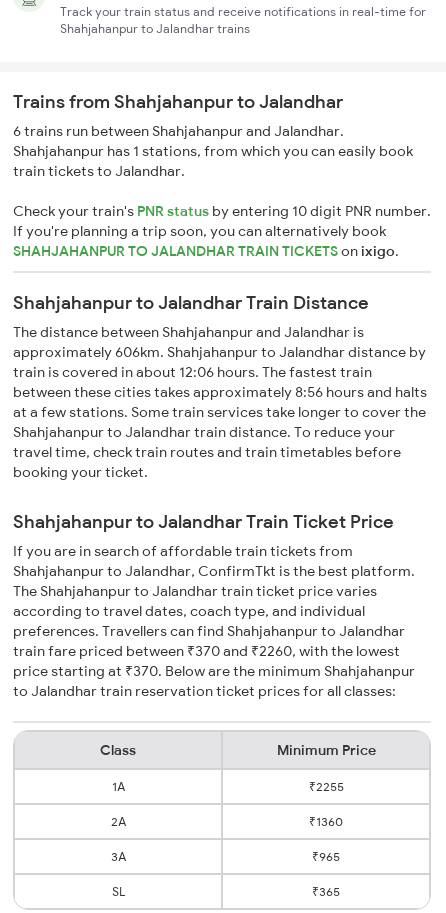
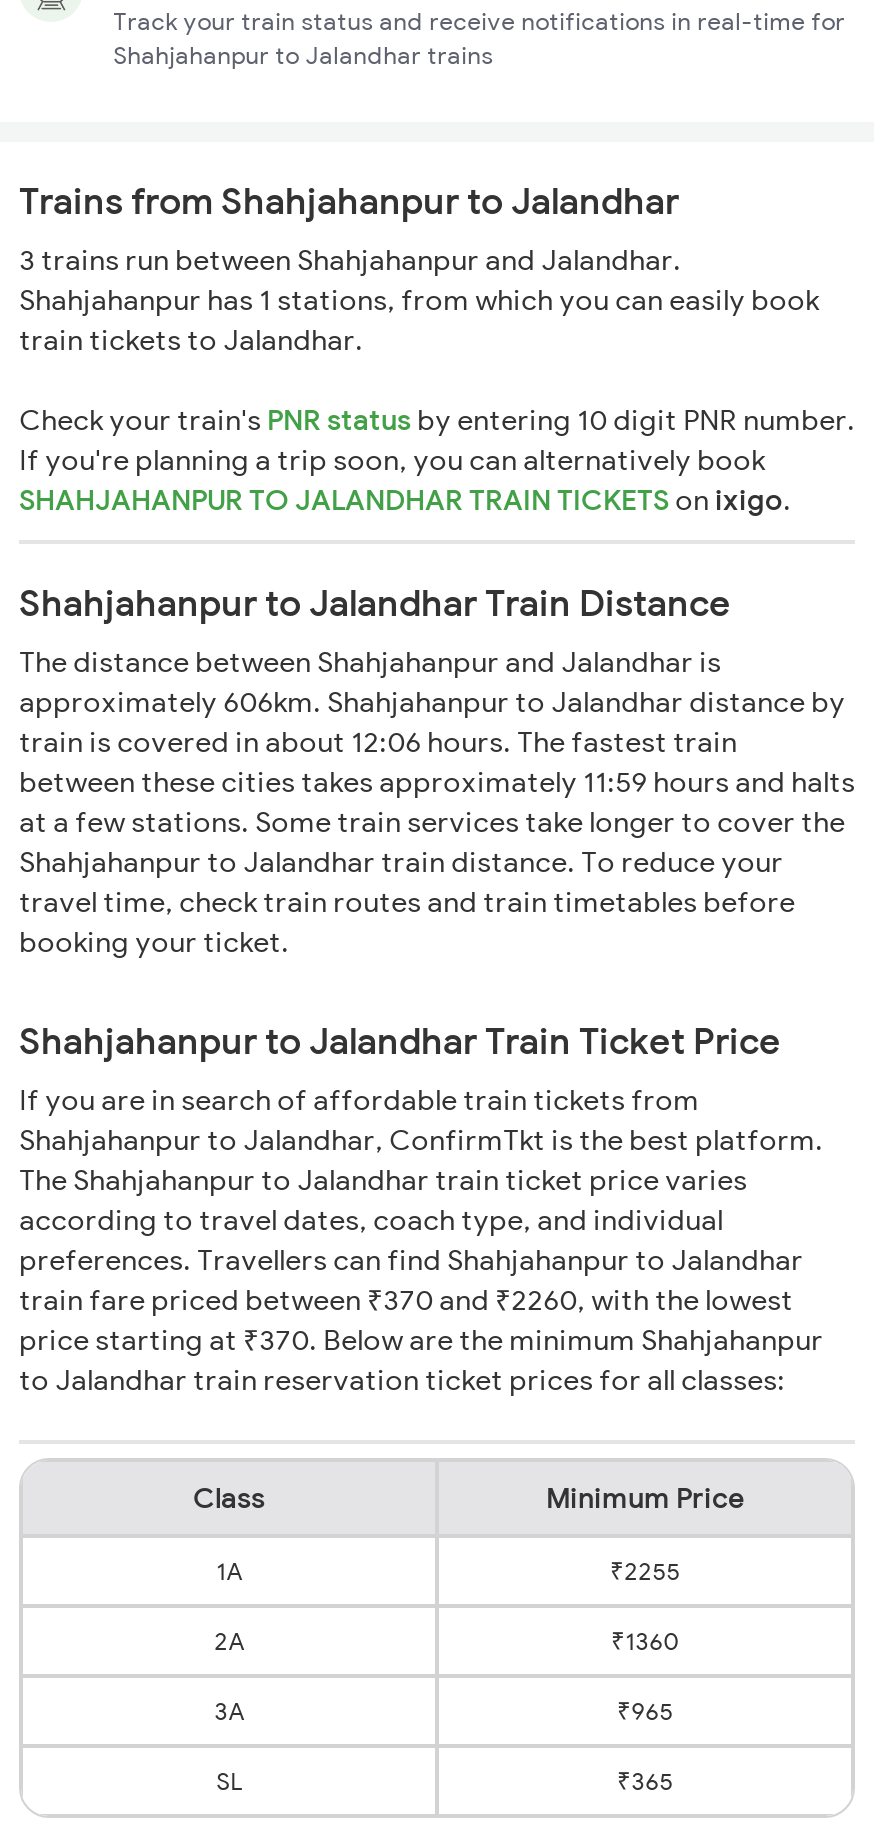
- 6 trains run between Shahjahanpur and Jalandhar.
+ 3 trains run between Shahjahanpur and Jalandhar.

- between these cities takes approximately 8:56 hours and halts
+ between these cities takes approximately 11:59 hours and halts
